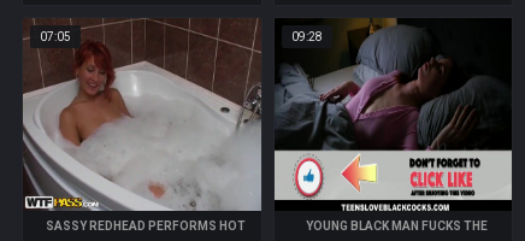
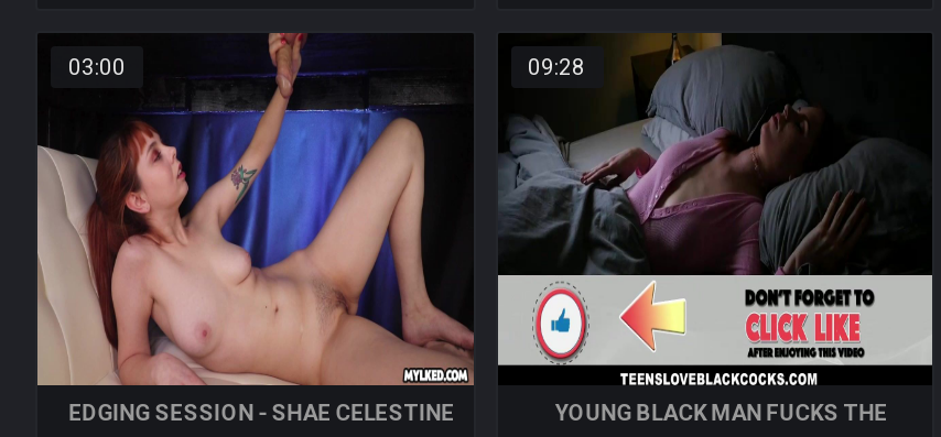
- [image]
- 07:05
+ [image]
+ 03:00

- SASSY REDHEAD PERFORMS HOT
+ EDGING SESSION - SHAE CELESTINE
